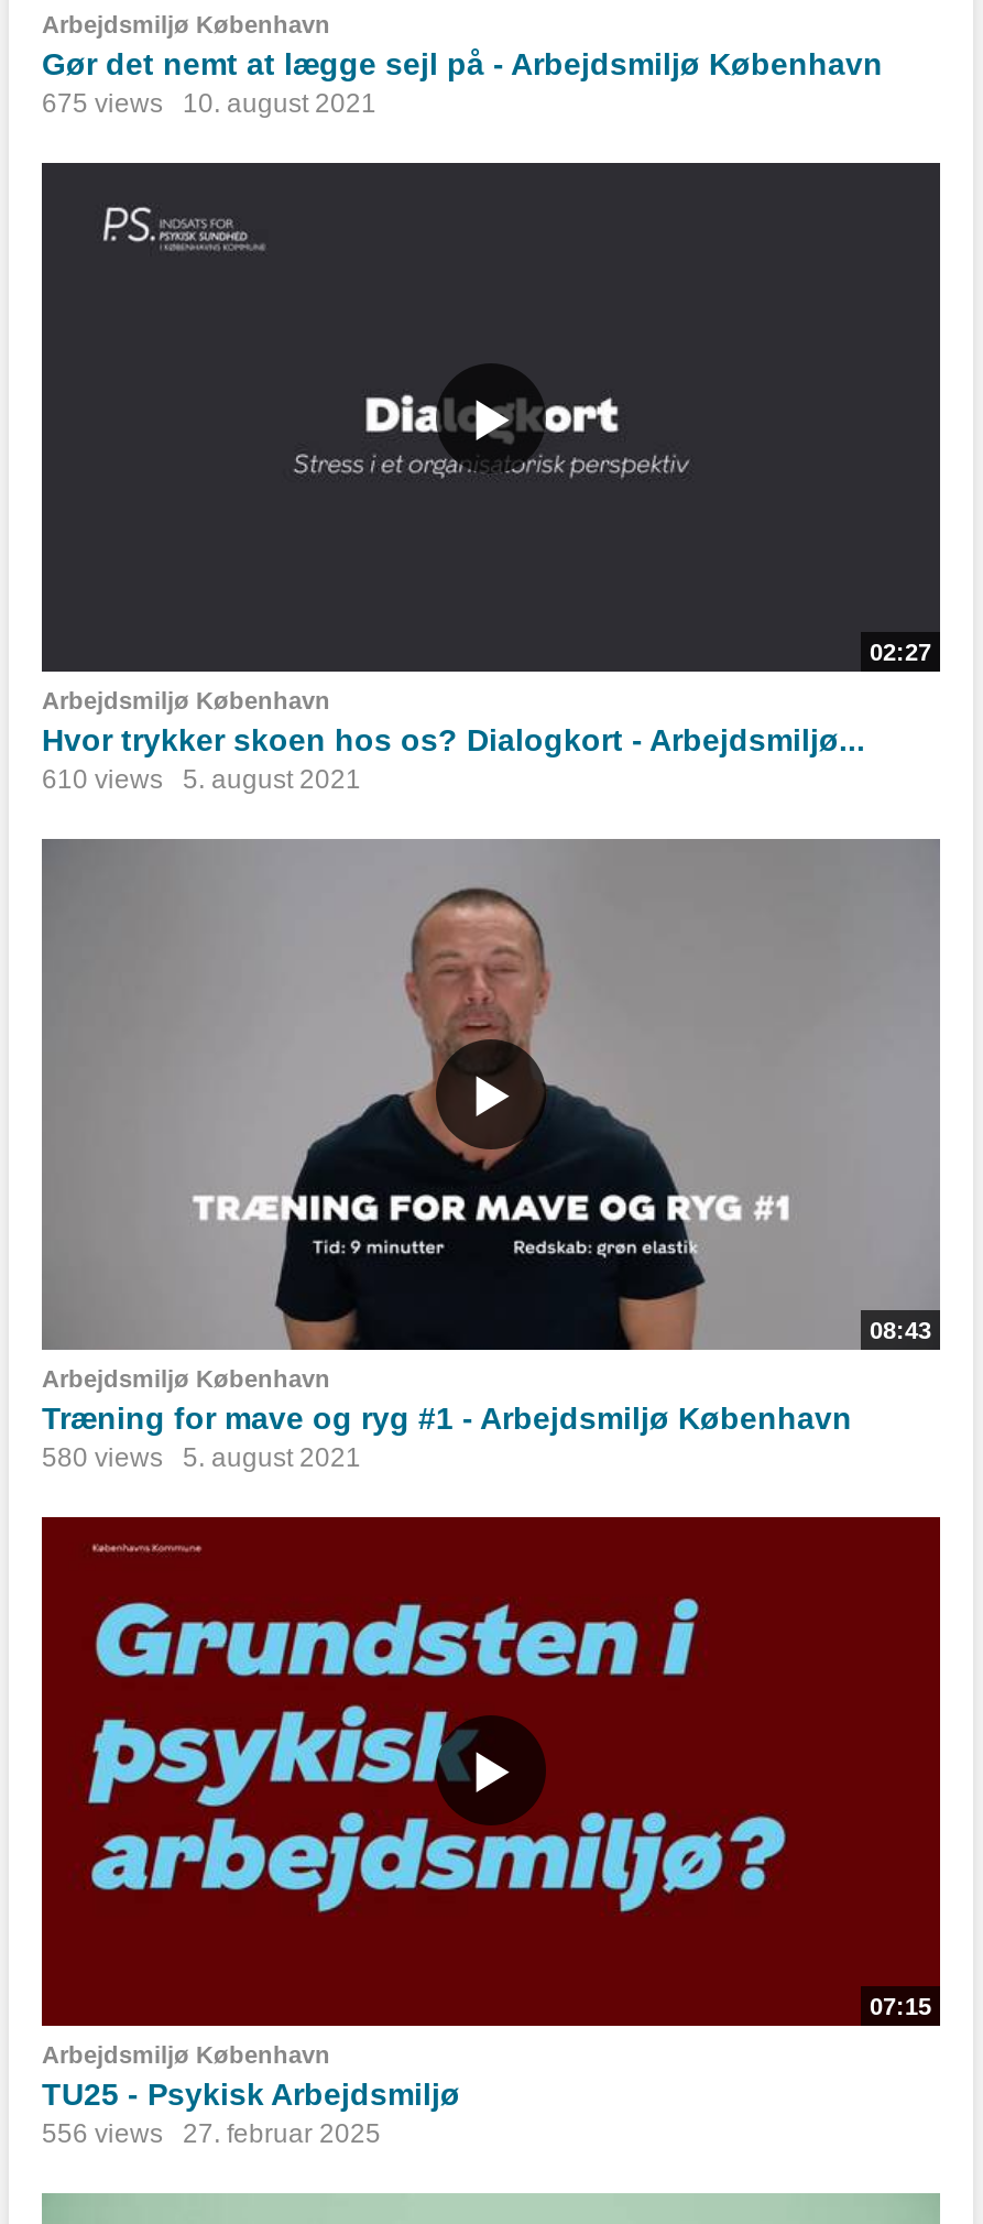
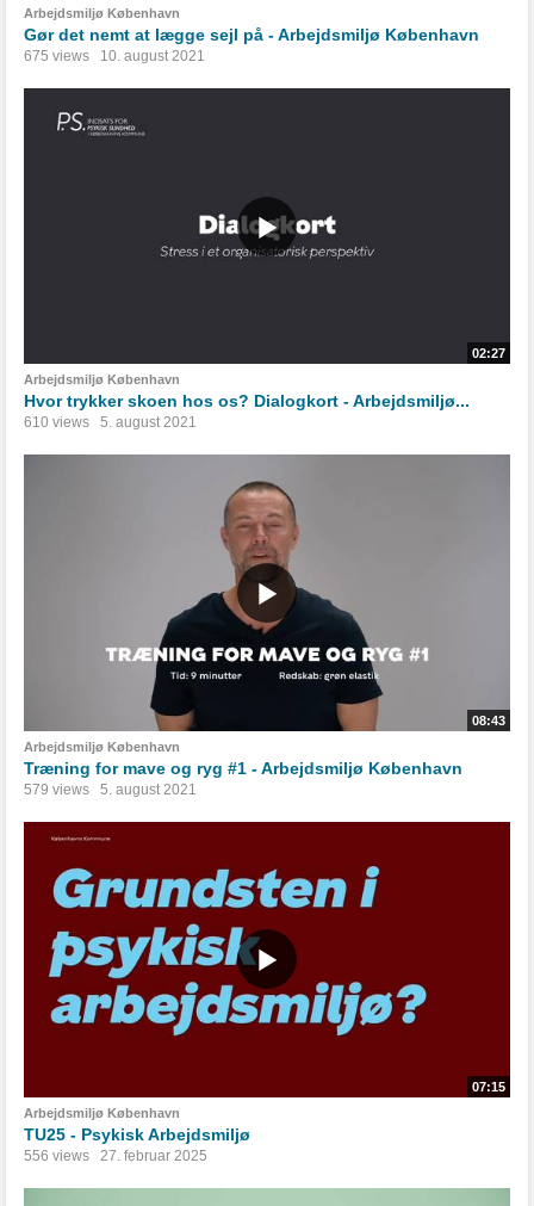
- 580 views 5. august 2021
+ 579 views 5. august 2021
